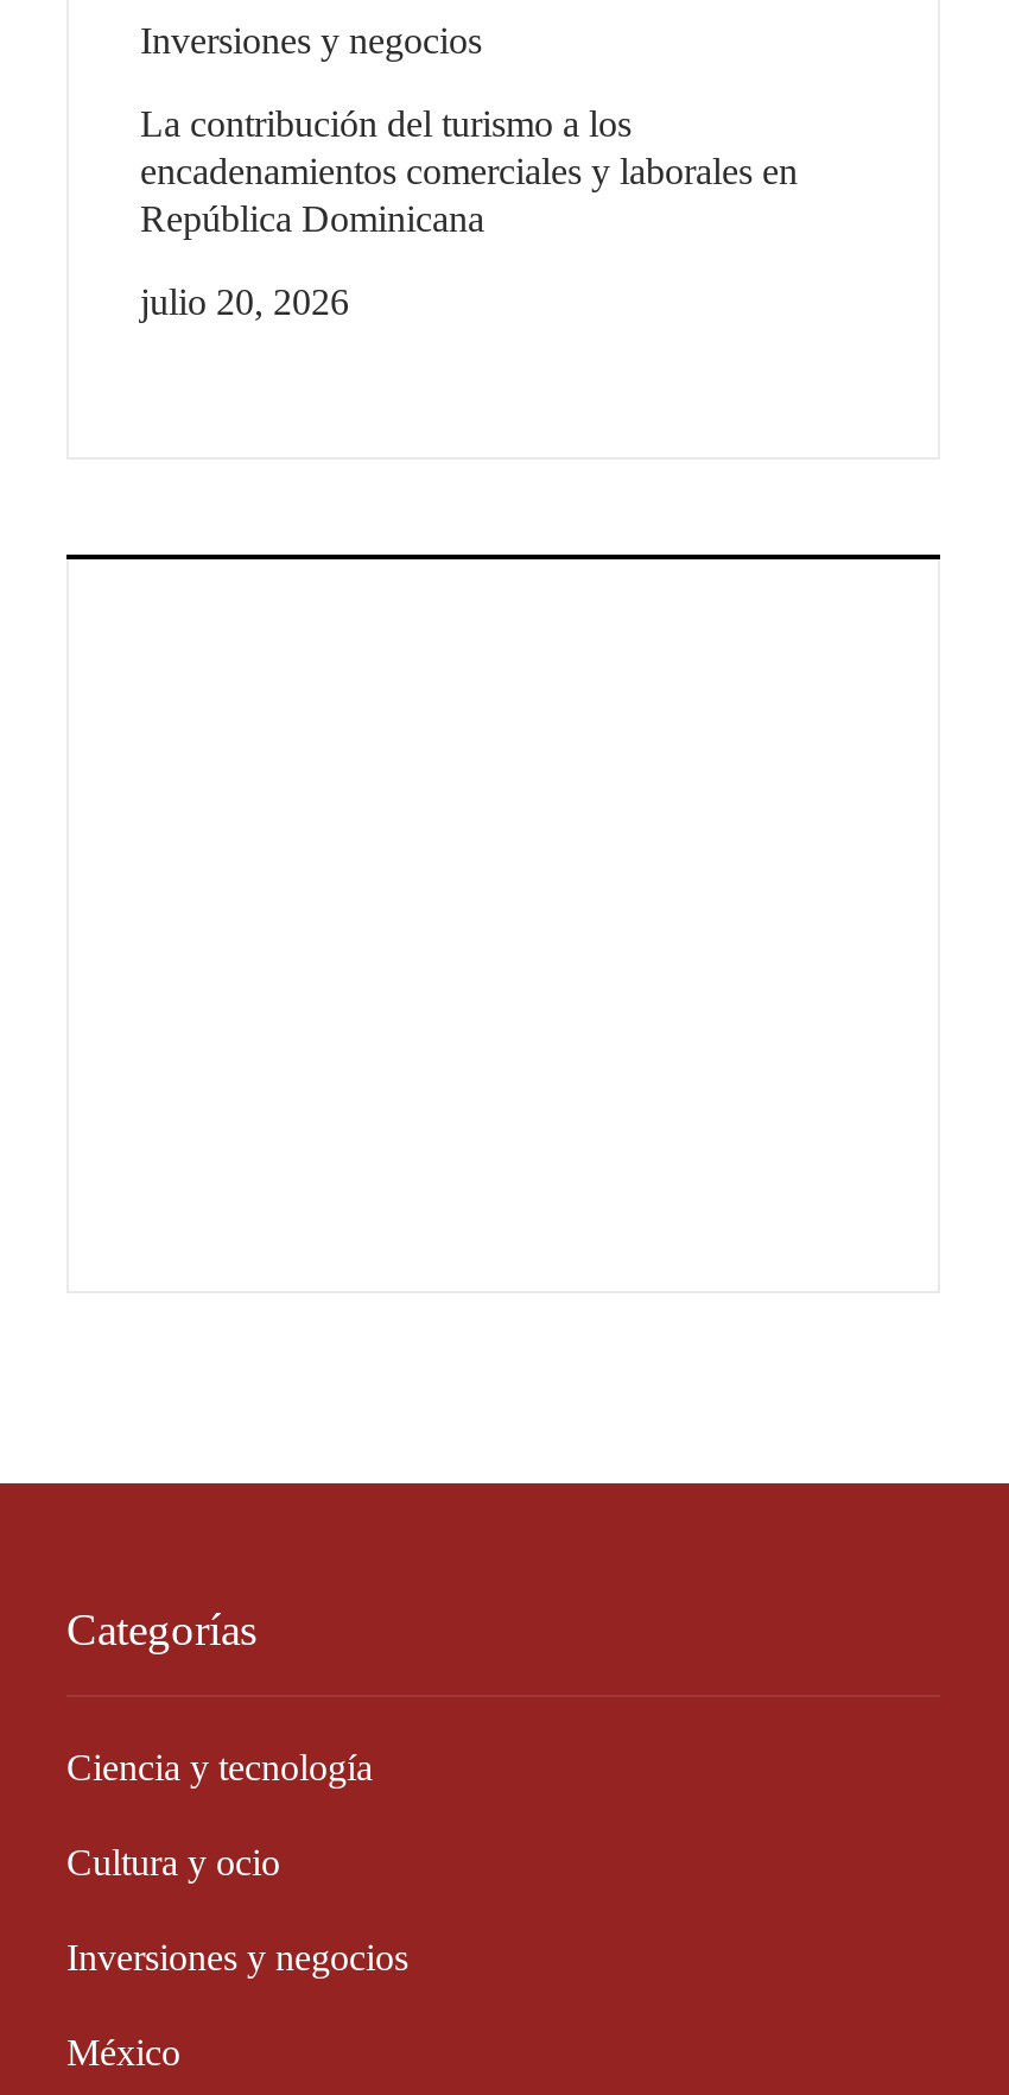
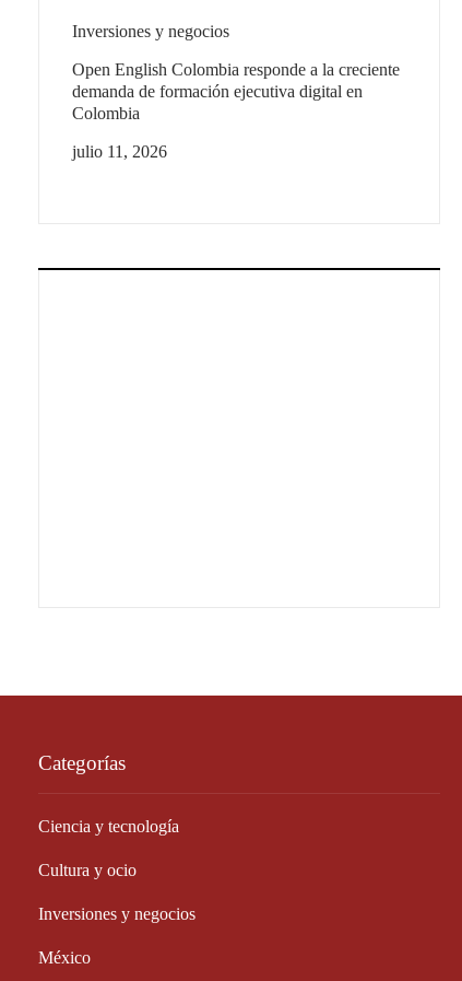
- La contribución del turismo a los
- encadenamientos comerciales y laborales en
- República Dominicana
+ Open English Colombia responde a la creciente
+ demanda de formación ejecutiva digital en
+ Colombia

- julio 20, 2026
+ julio 11, 2026
